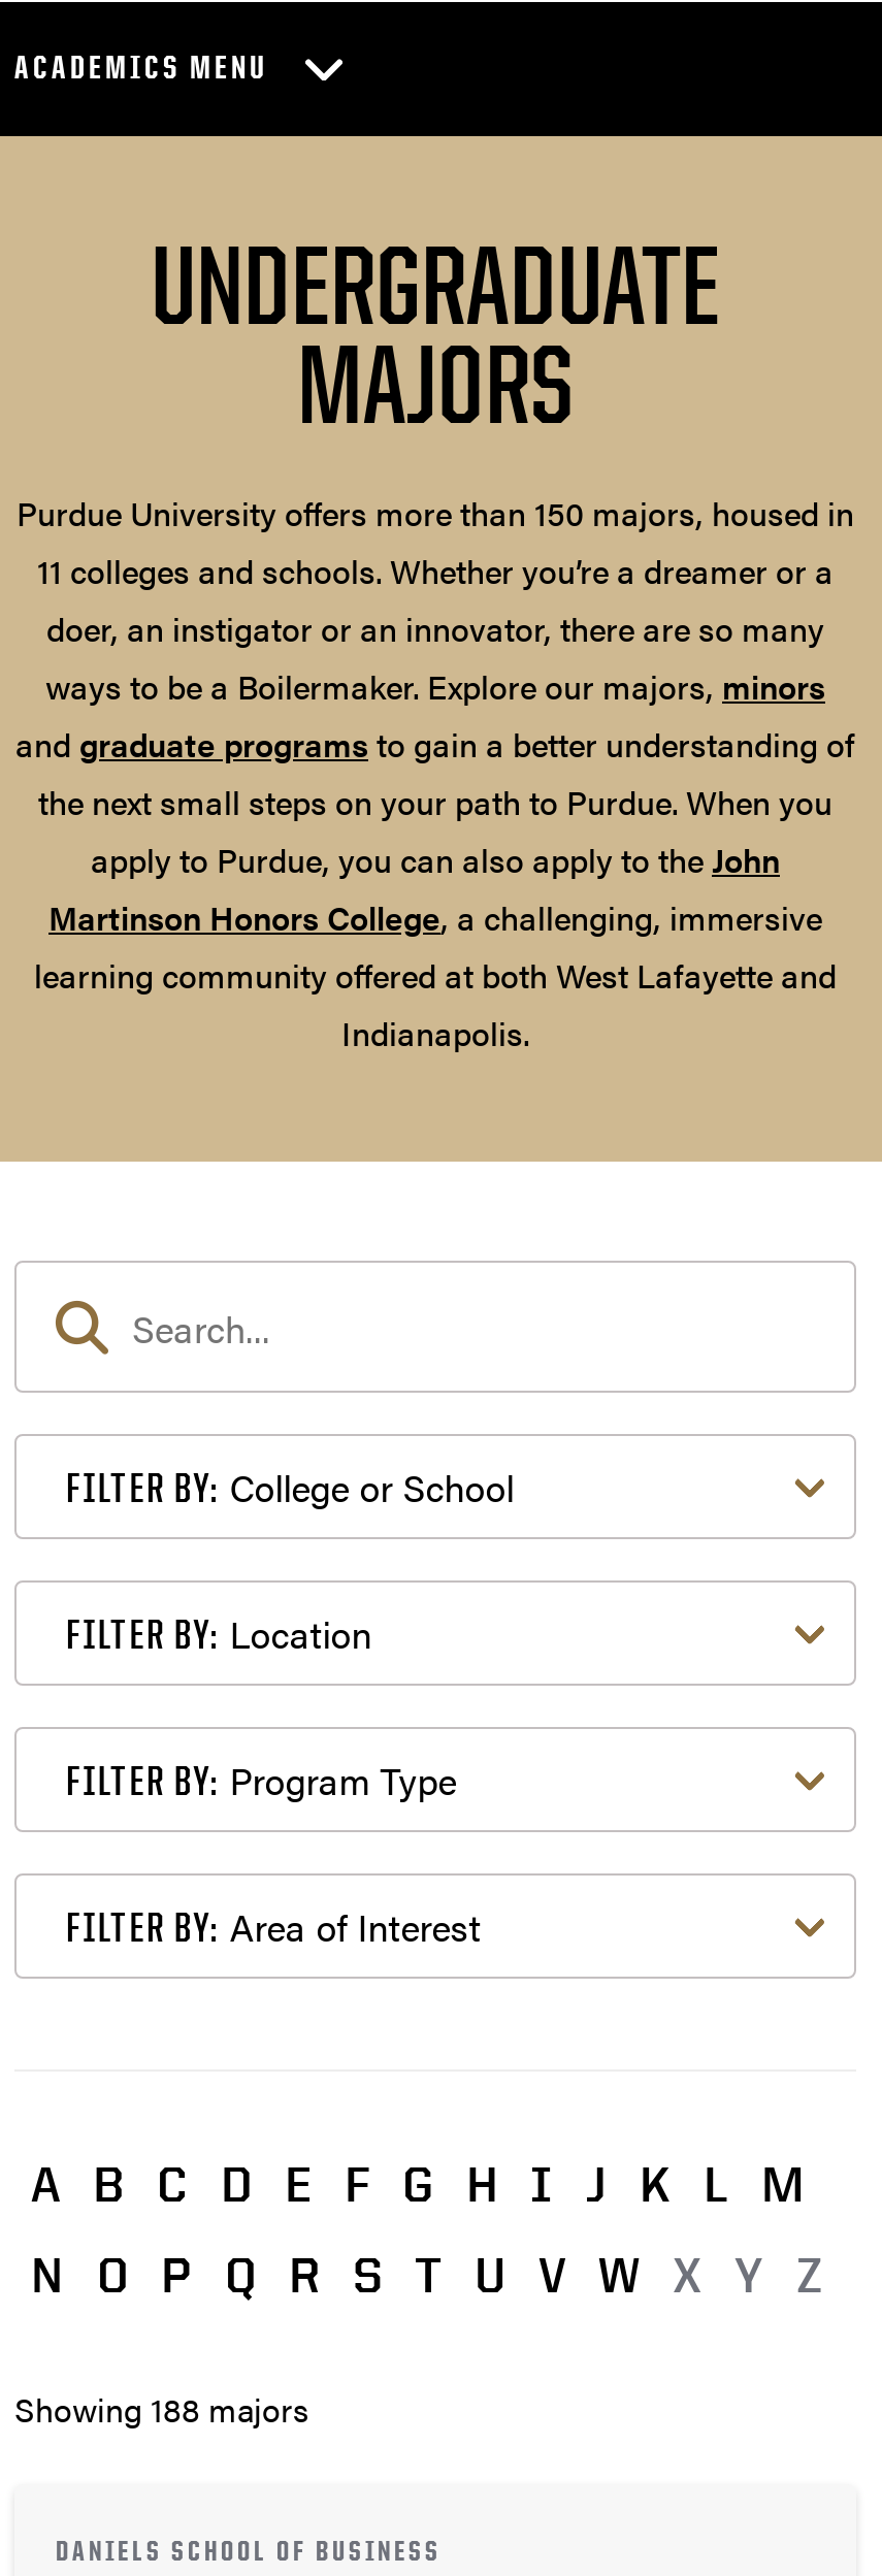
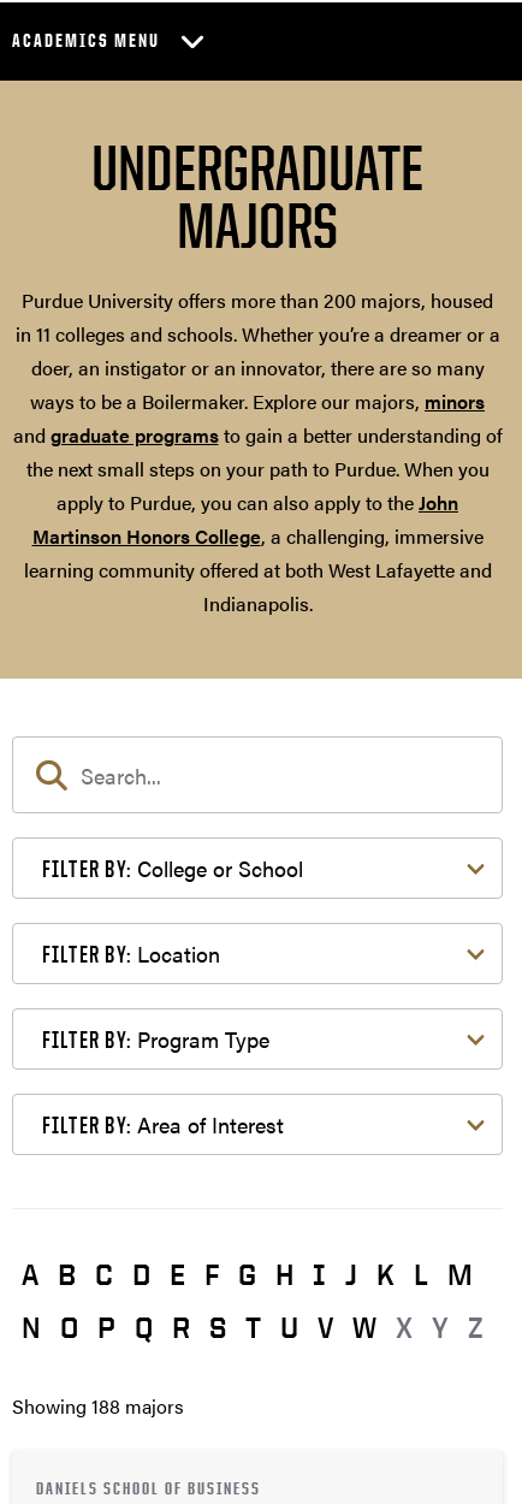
- Purdue University offers more than 150 majors, housed in
- 11 colleges and schools. Whether you’re a dreamer or a
+ Purdue University offers more than 200 majors, housed
+ in 11 colleges and schools. Whether you’re a dreamer or a
